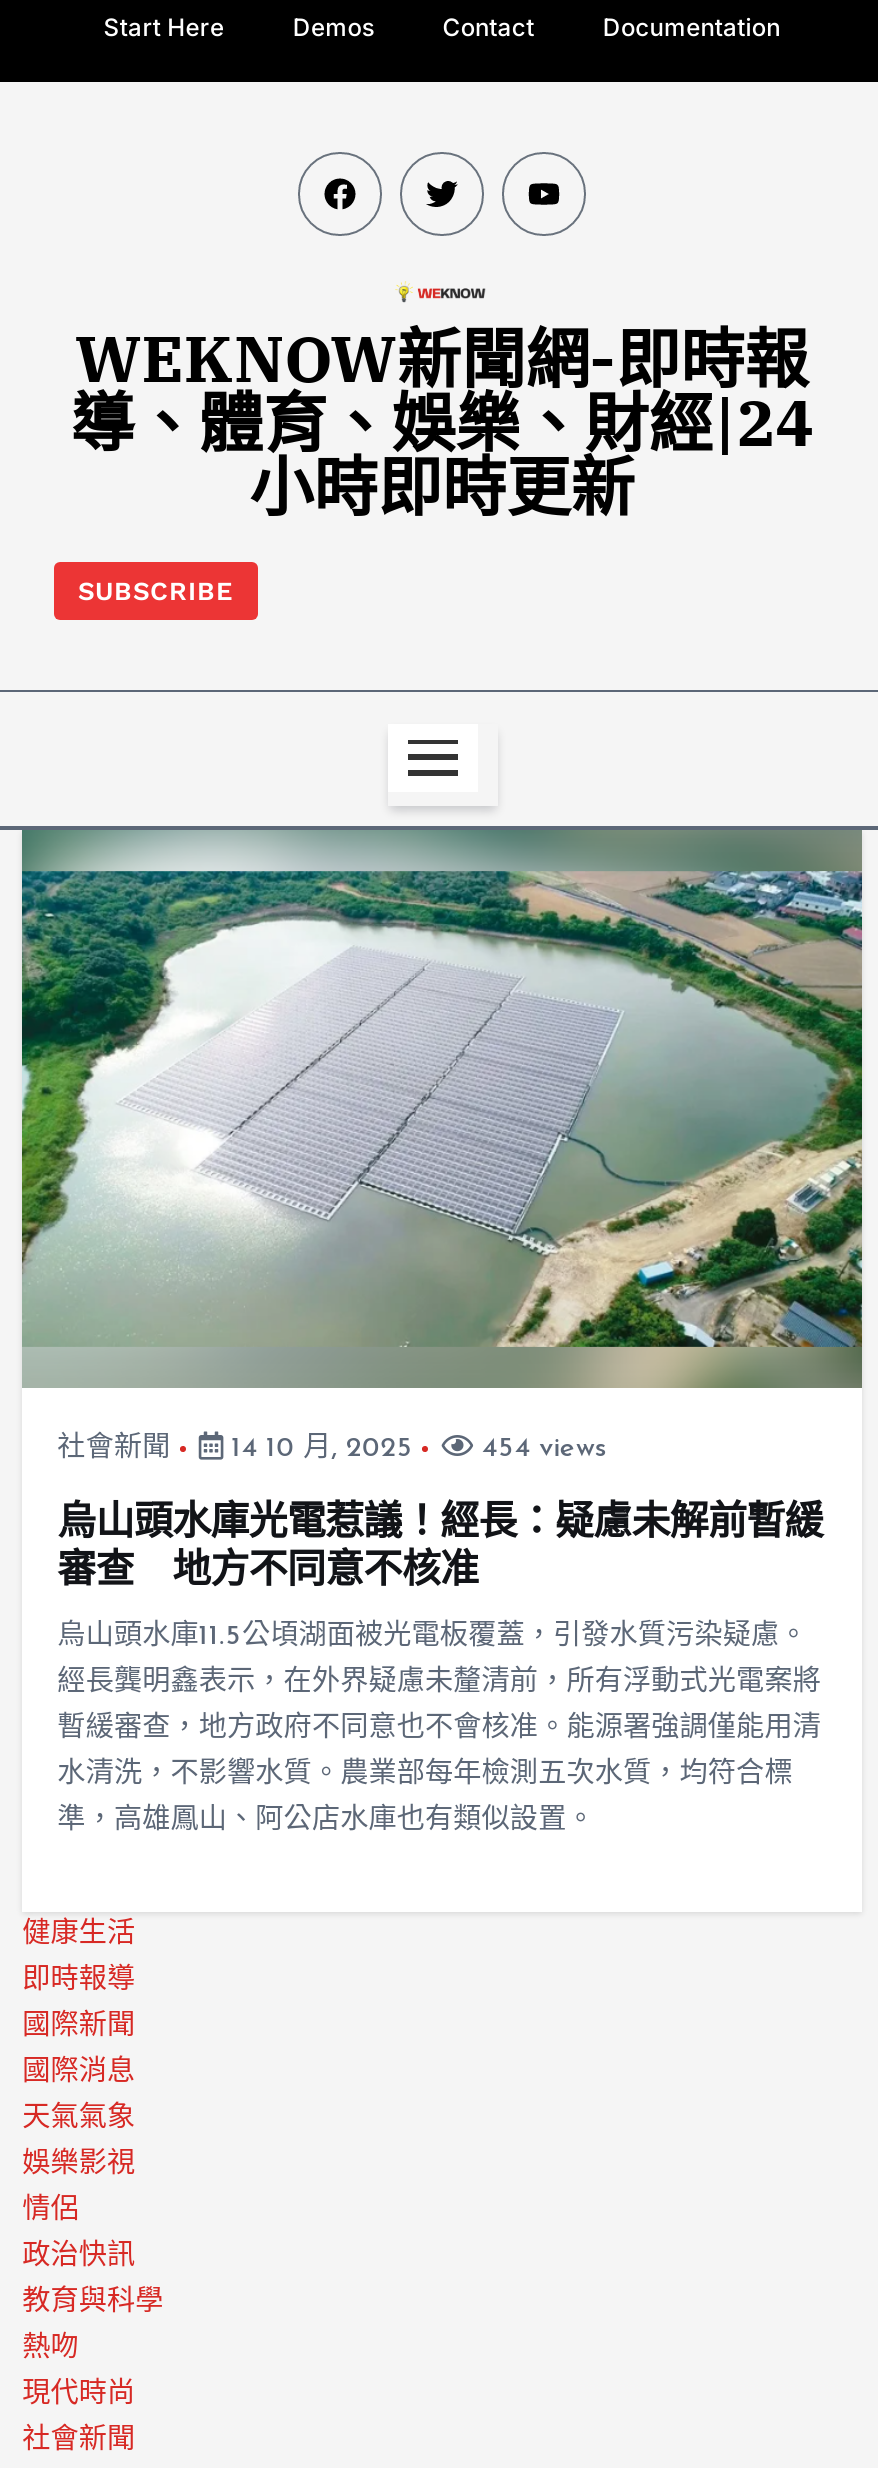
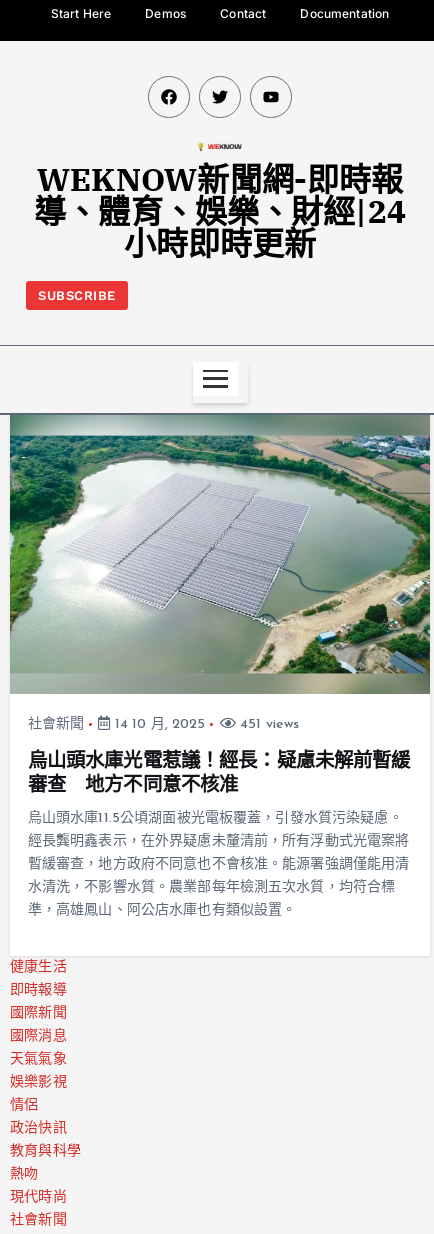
- 454 views
+ 451 views
